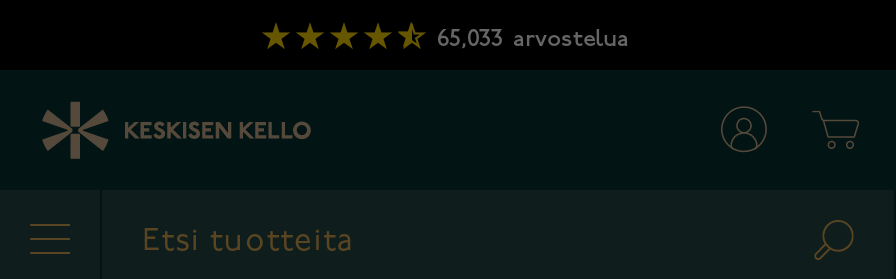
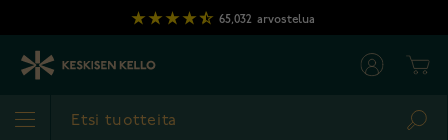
- 65,033 arvostelua
+ 65,032 arvostelua
